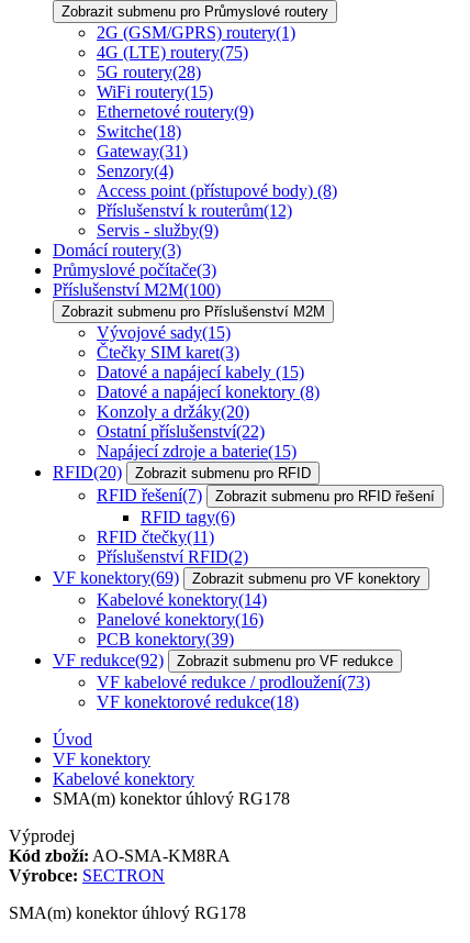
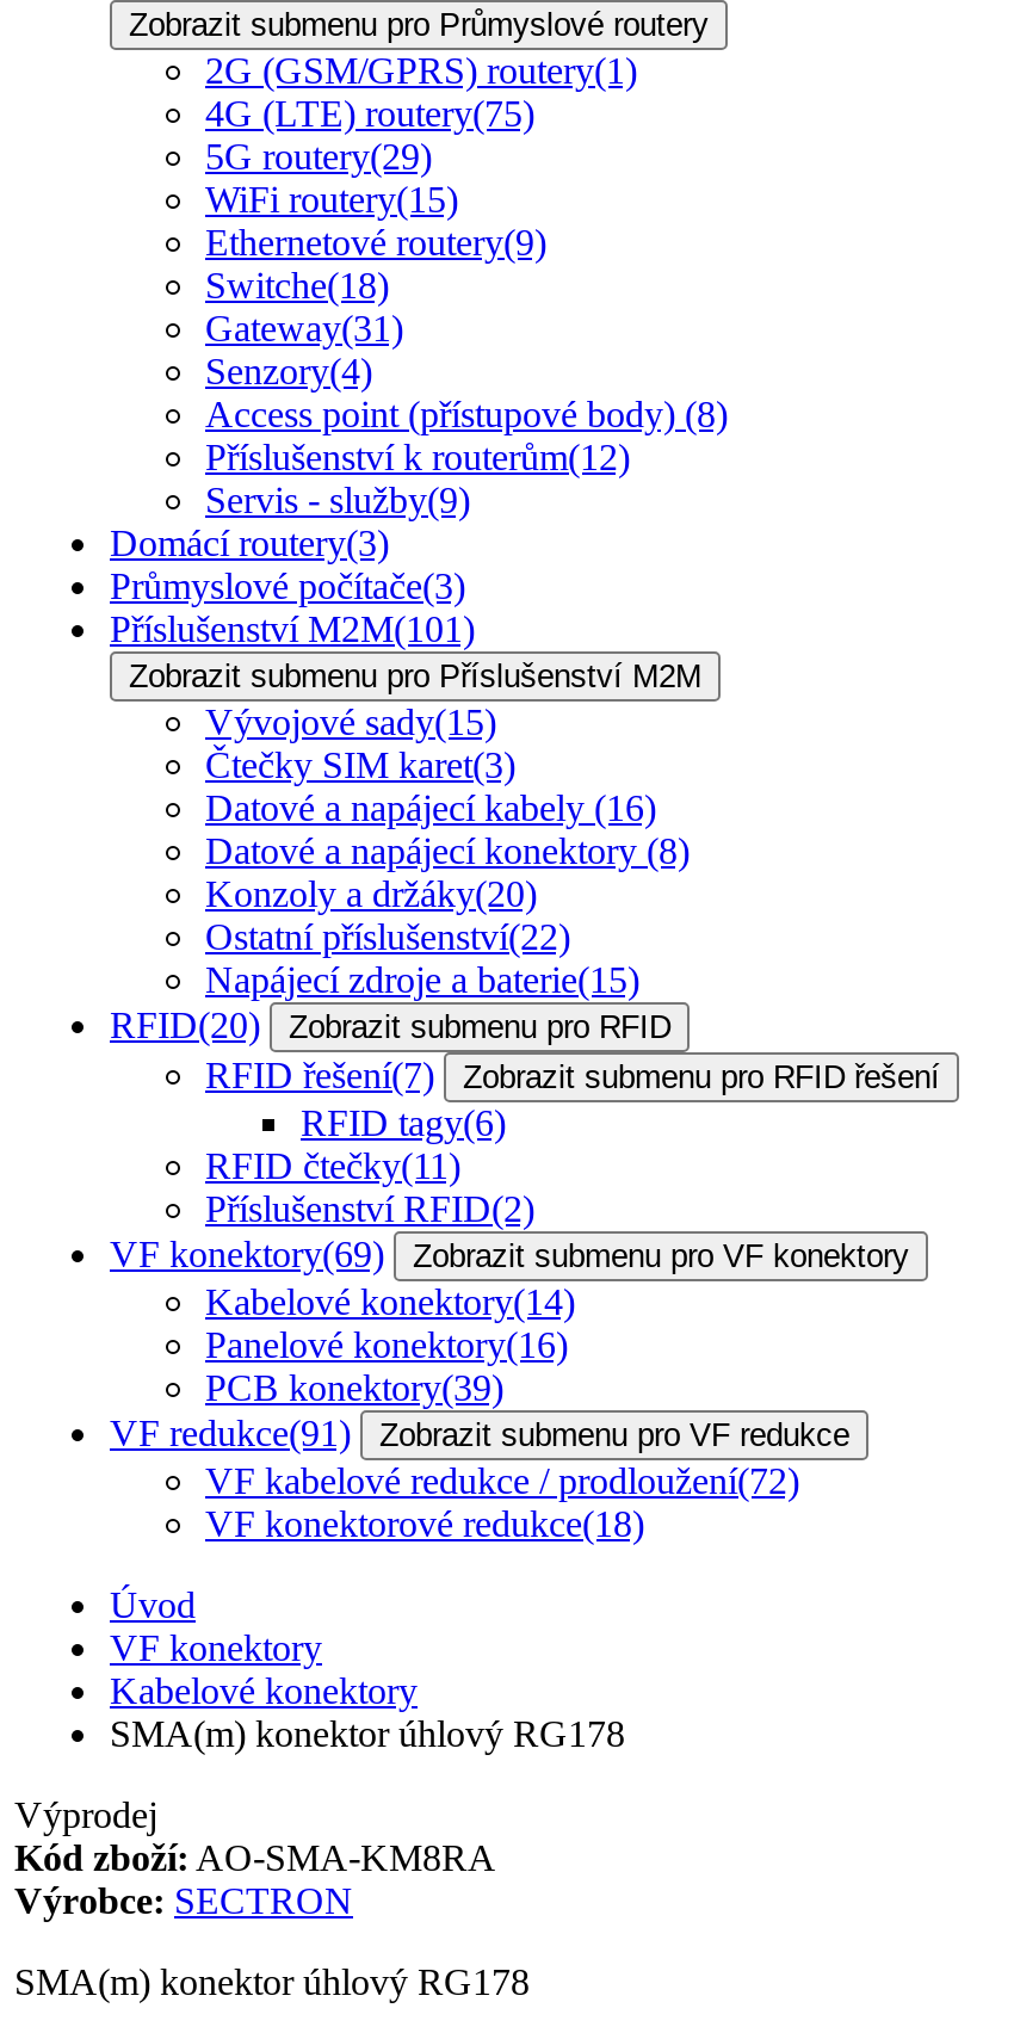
- 5G routery(28)
+ 5G routery(29)

- Příslušenství M2M(100)
+ Příslušenství M2M(101)

- Datové a napájecí kabely (15)
+ Datové a napájecí kabely (16)

- VF redukce(92) Zobrazit submenu pro VF redukce
+ VF redukce(91) Zobrazit submenu pro VF redukce

- VF kabelové redukce / prodloužení(73)
+ VF kabelové redukce / prodloužení(72)
